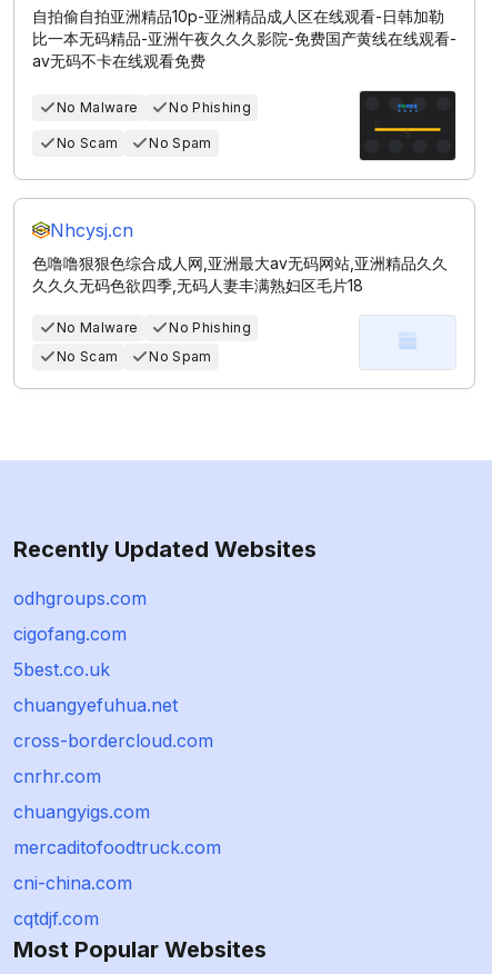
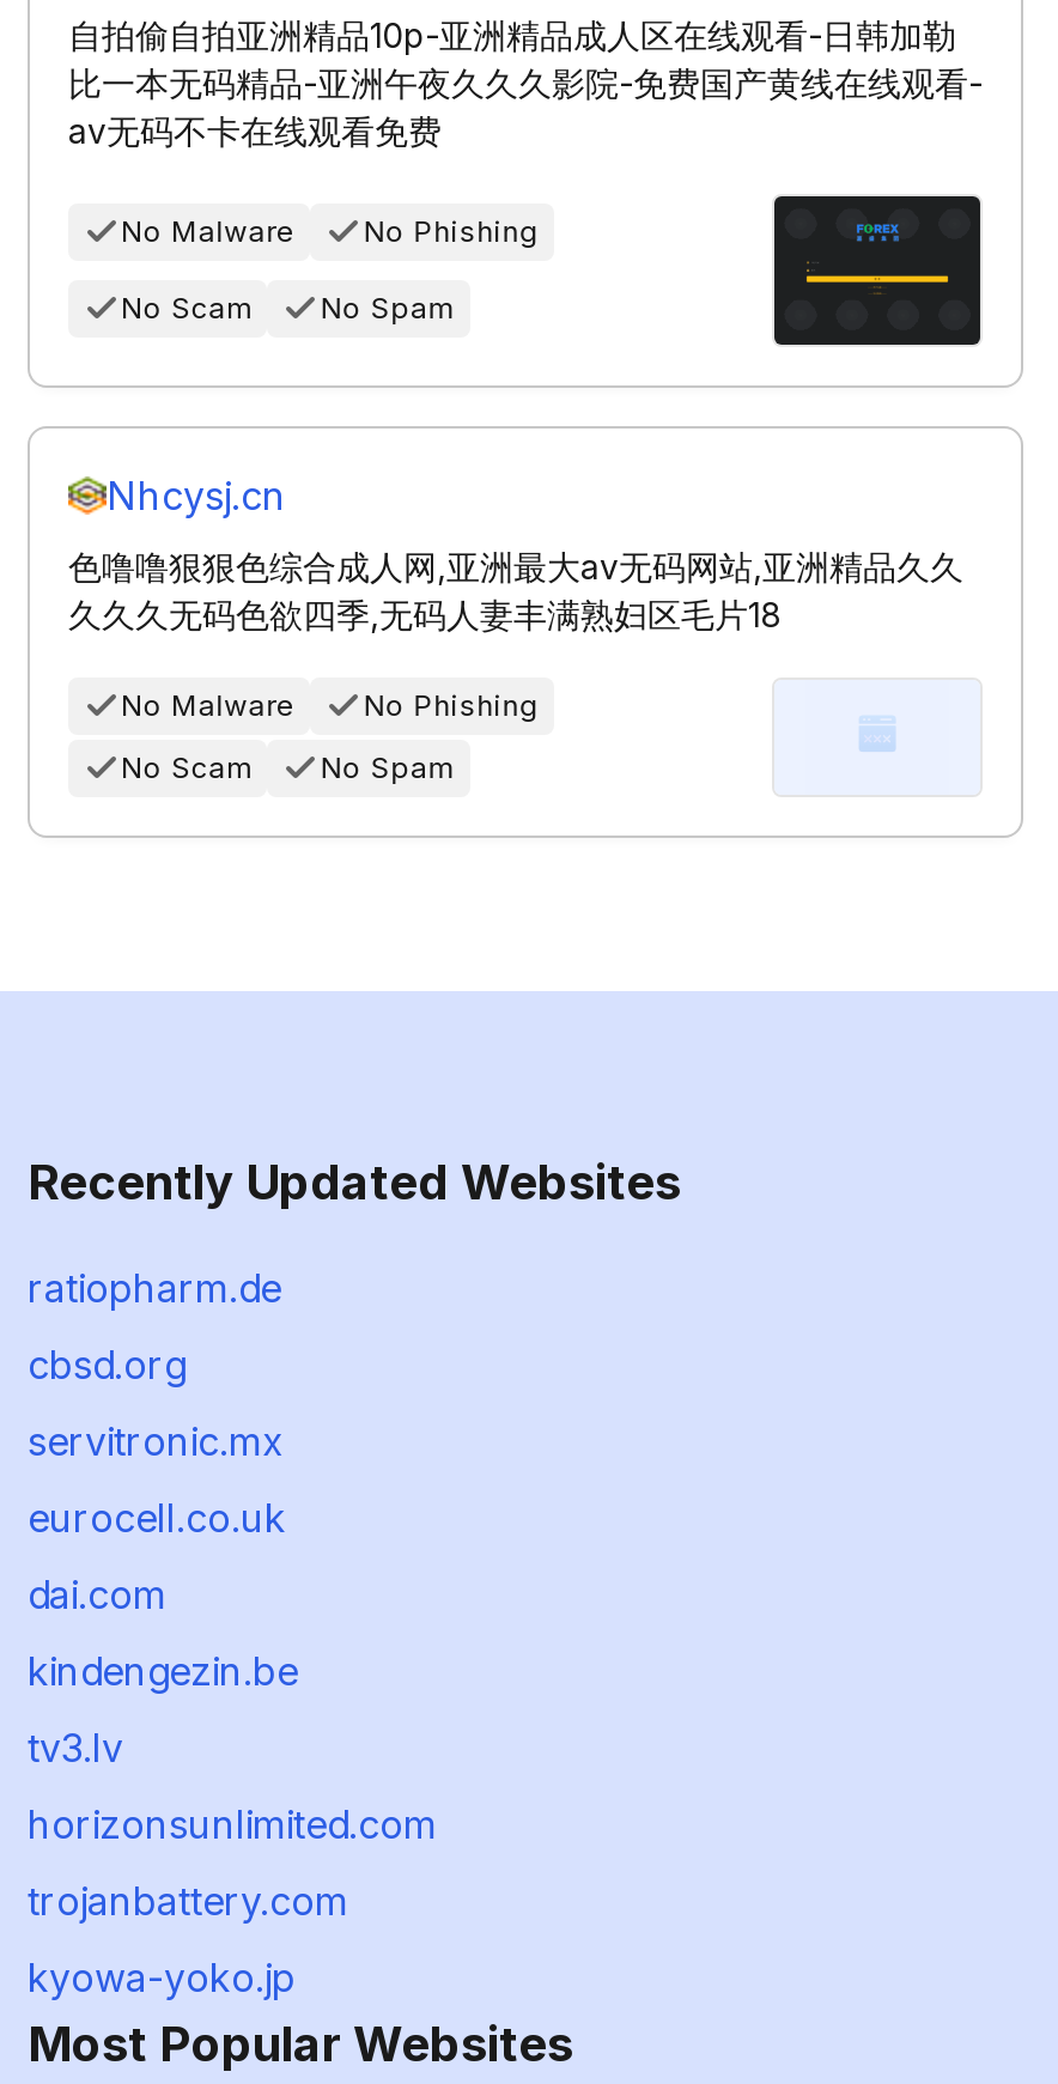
- odhgroups.com
+ ratiopharm.de

- cigofang.com
+ cbsd.org

- 5best.co.uk
+ servitronic.mx

- chuangyefuhua.net
+ eurocell.co.uk

- cross-bordercloud.com
+ dai.com

- cnrhr.com
+ kindengezin.be

- chuangyigs.com
+ tv3.lv

- mercaditofoodtruck.com
+ horizonsunlimited.com

- cni-china.com
+ trojanbattery.com

- cqtdjf.com
+ kyowa-yoko.jp
